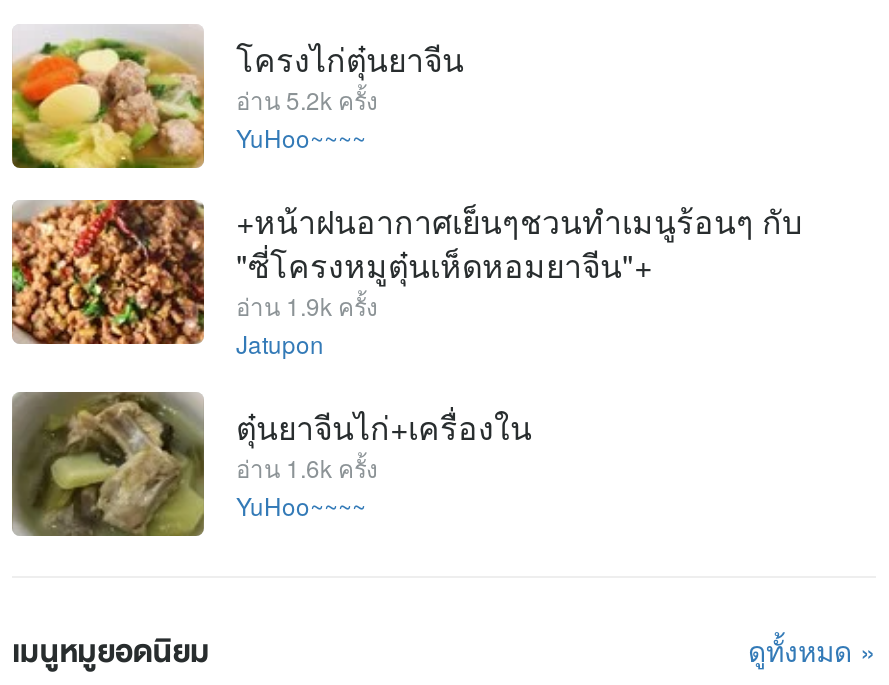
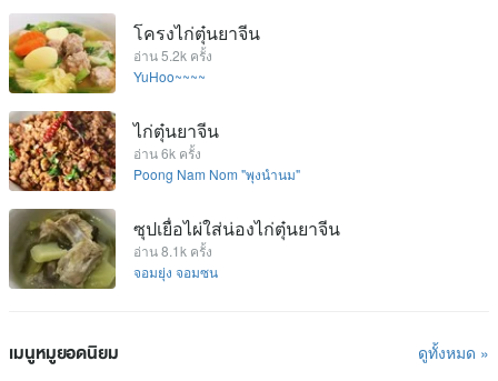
- +หน้าฝนอากาศเย็นๆชวนทำเมนูร้อนๆ กับ
- "ซี่โครงหมูตุ๋นเห็ดหอมยาจีน"+
- อ่าน 1.9k ครั้ง
- Jatupon
+ ไก่ตุ๋นยาจีน
+ อ่าน 6k ครั้ง
+ Poong Nam Nom "พุงนำนม"

- ตุ๋นยาจีนไก่+เครื่องใน
- อ่าน 1.6k ครั้ง
- YuHoo~~~~
+ ซุปเยื่อไผ่ใส่น่องไก่ตุ๋นยาจีน
+ อ่าน 8.1k ครั้ง
+ จอมยุ่ง จอมซน
